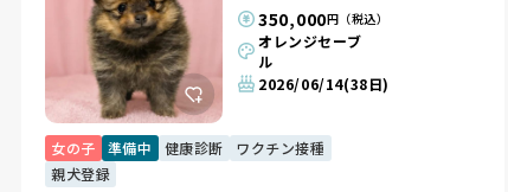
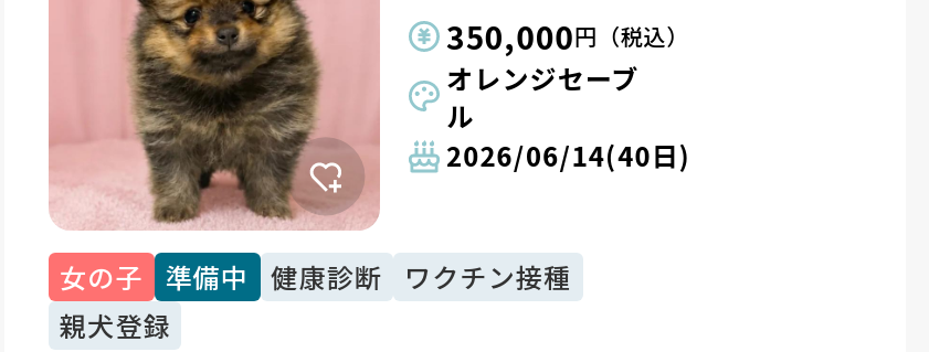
- 2026/06/14(38日)
+ 2026/06/14(40日)
